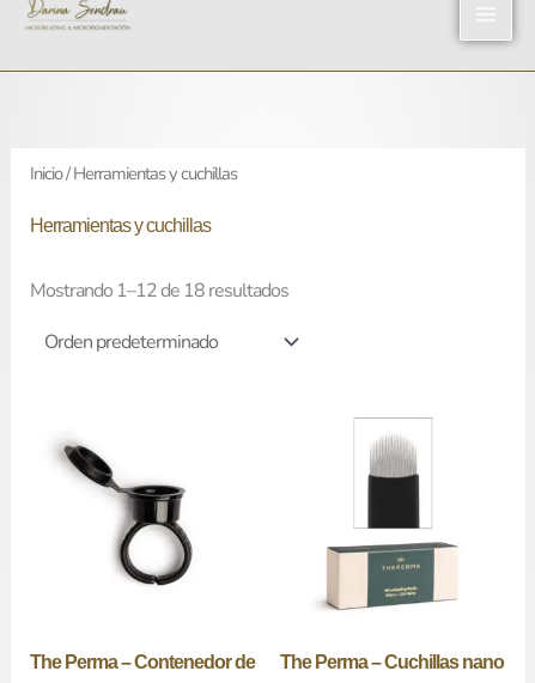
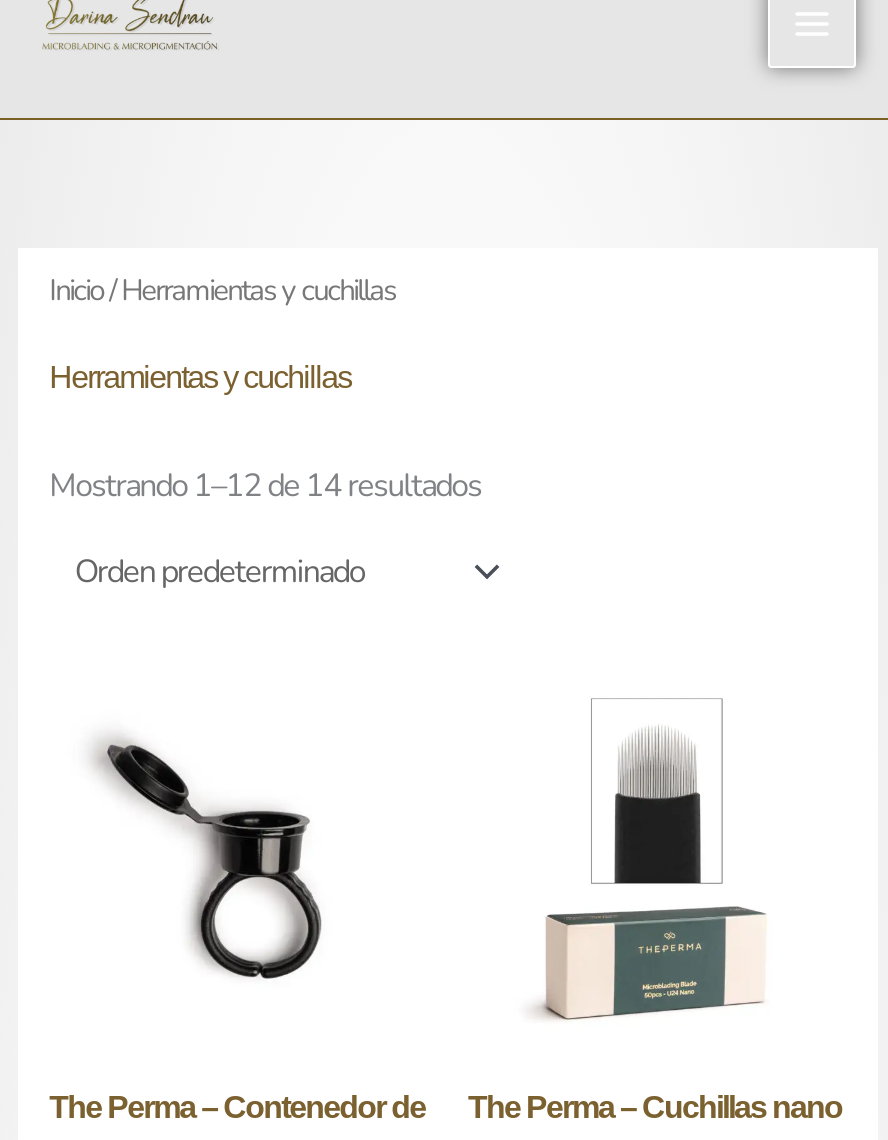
- Mostrando 1–12 de 18 resultados
+ Mostrando 1–12 de 14 resultados
